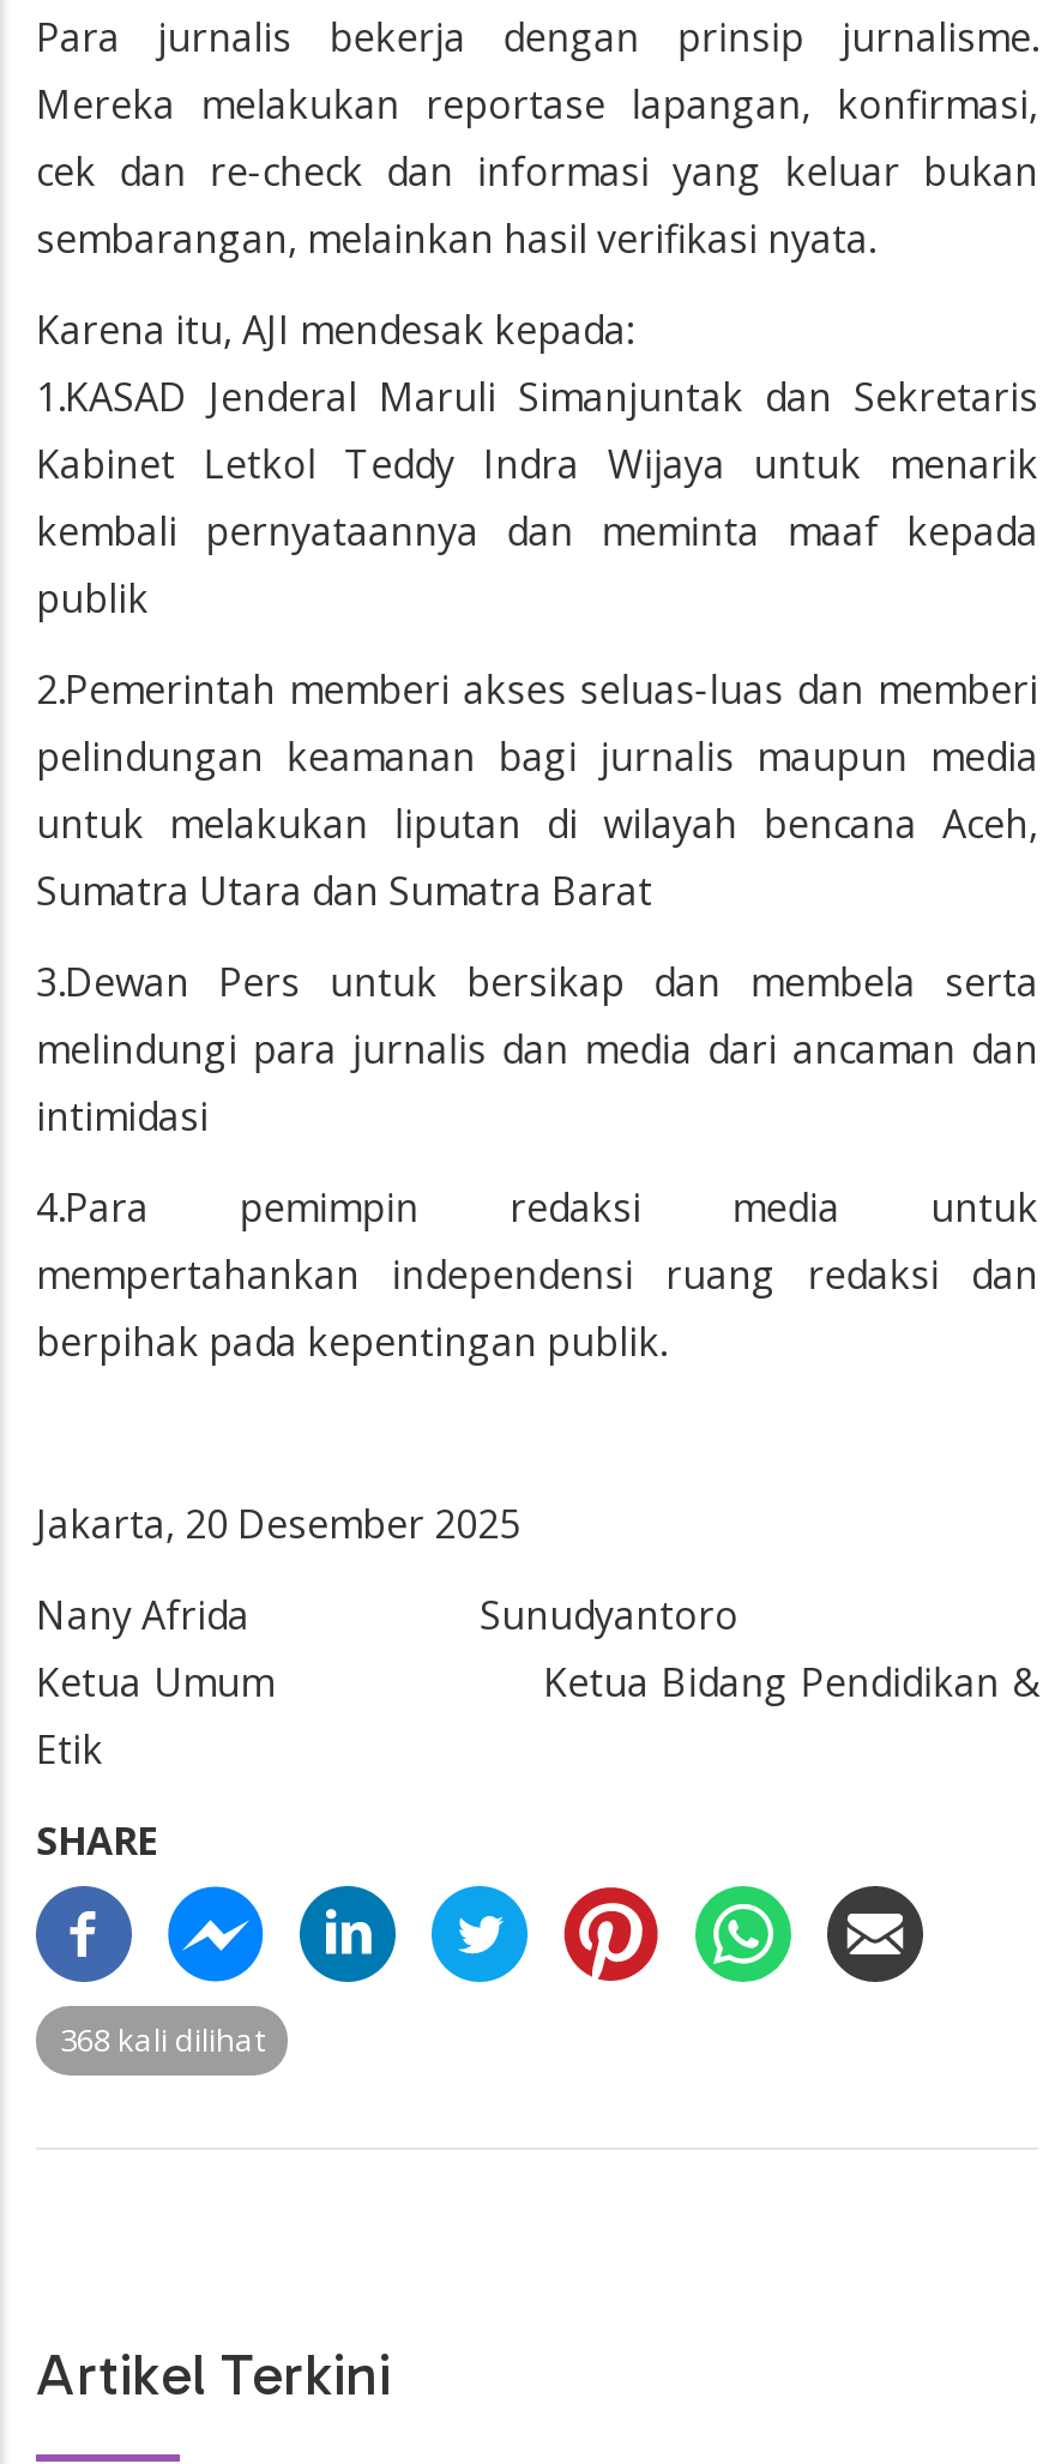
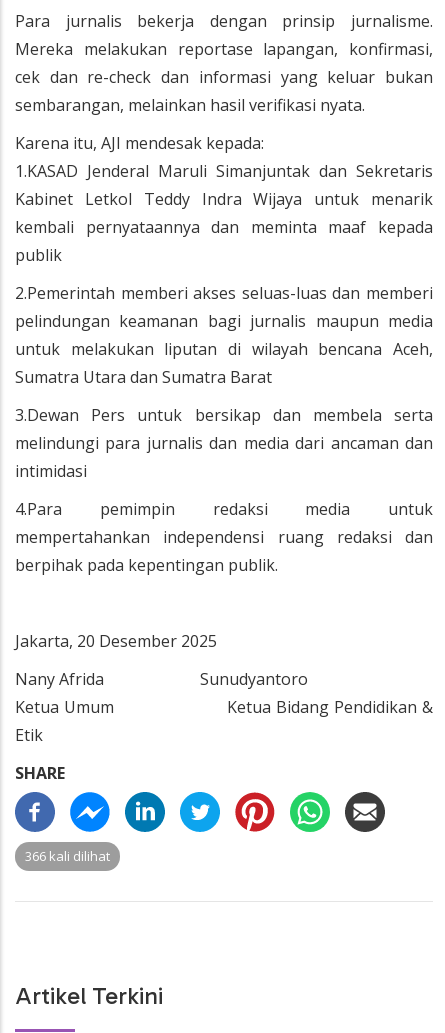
- 368 kali dilihat
+ 366 kali dilihat
